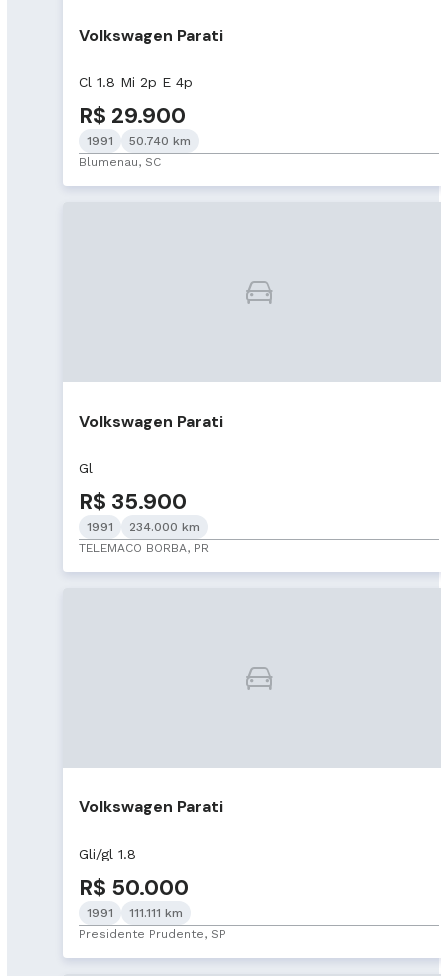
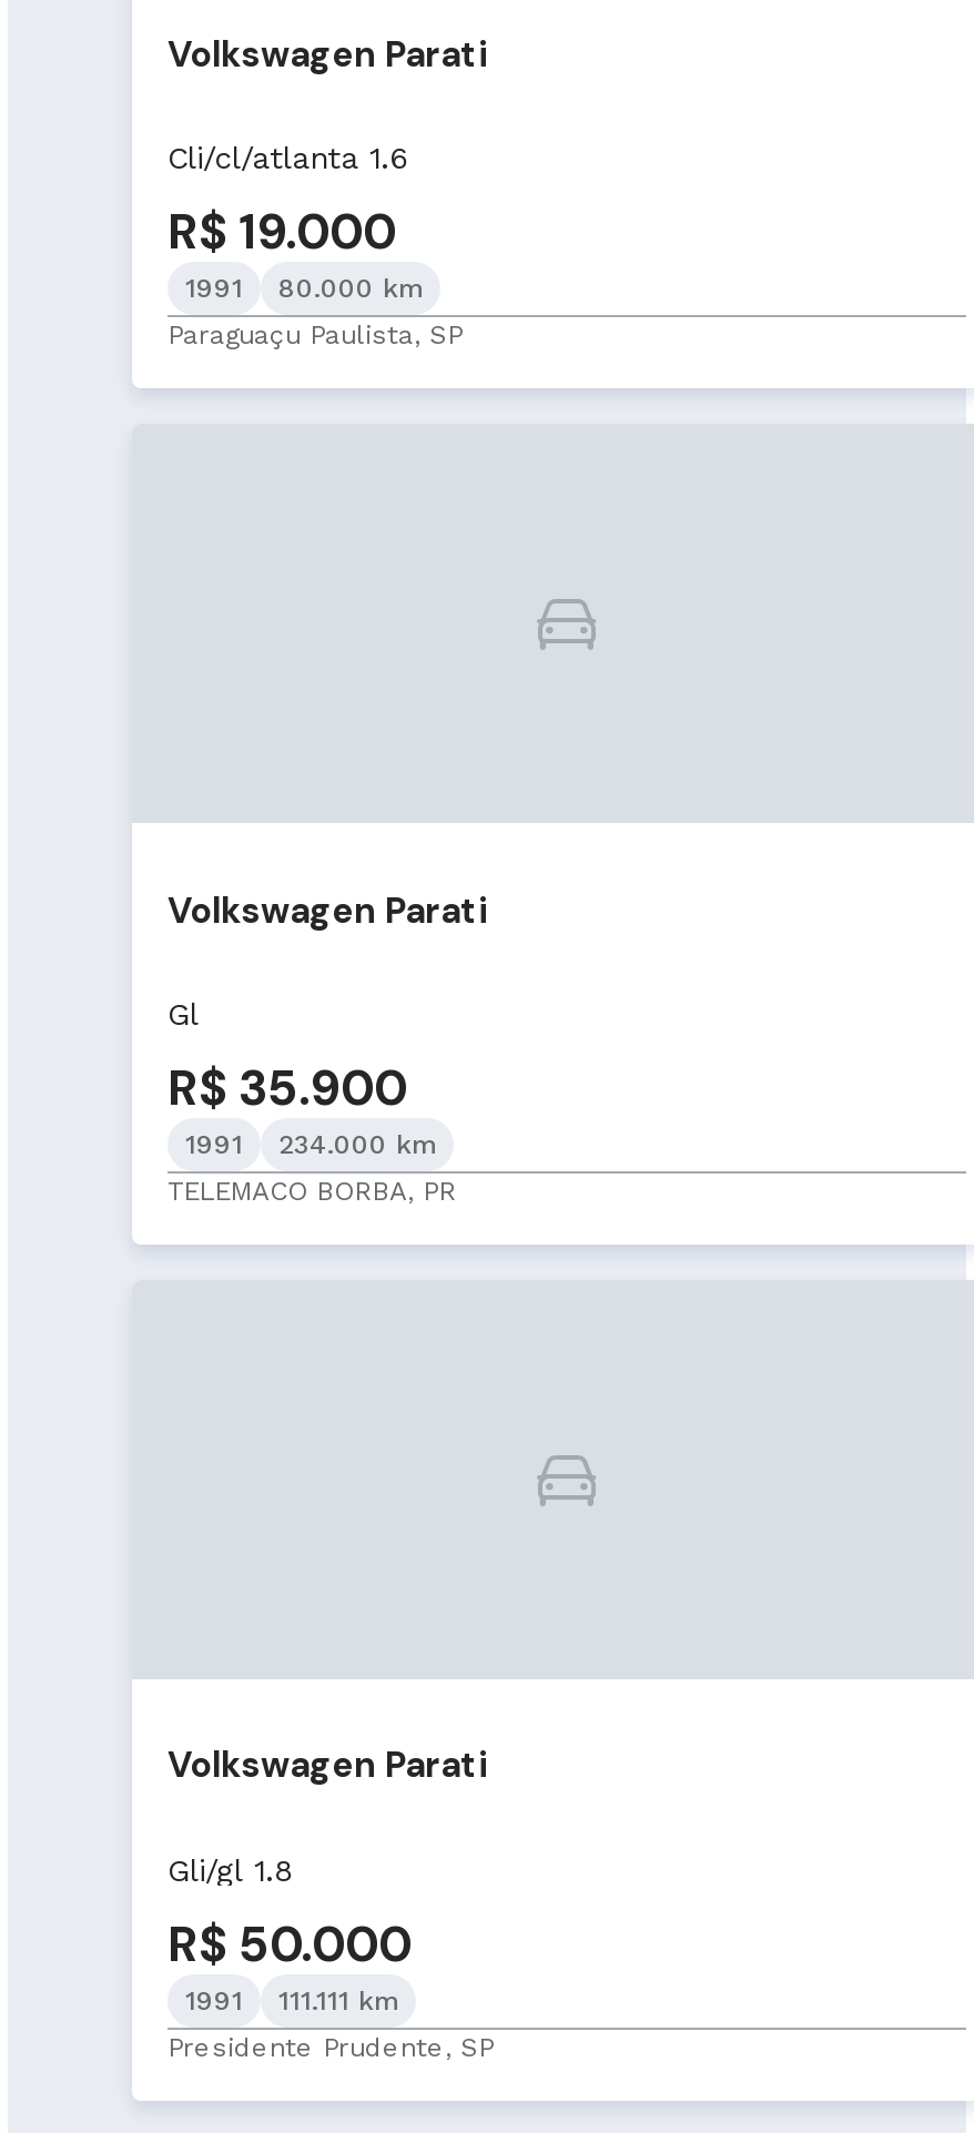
- Cl 1.8 Mi 2p E 4p
- R$ 29.900
+ Cli/cl/atlanta 1.6
+ R$ 19.000

- 1991 50.740 km
+ 1991 80.000 km

- Blumenau, SC
+ Paraguaçu Paulista, SP
